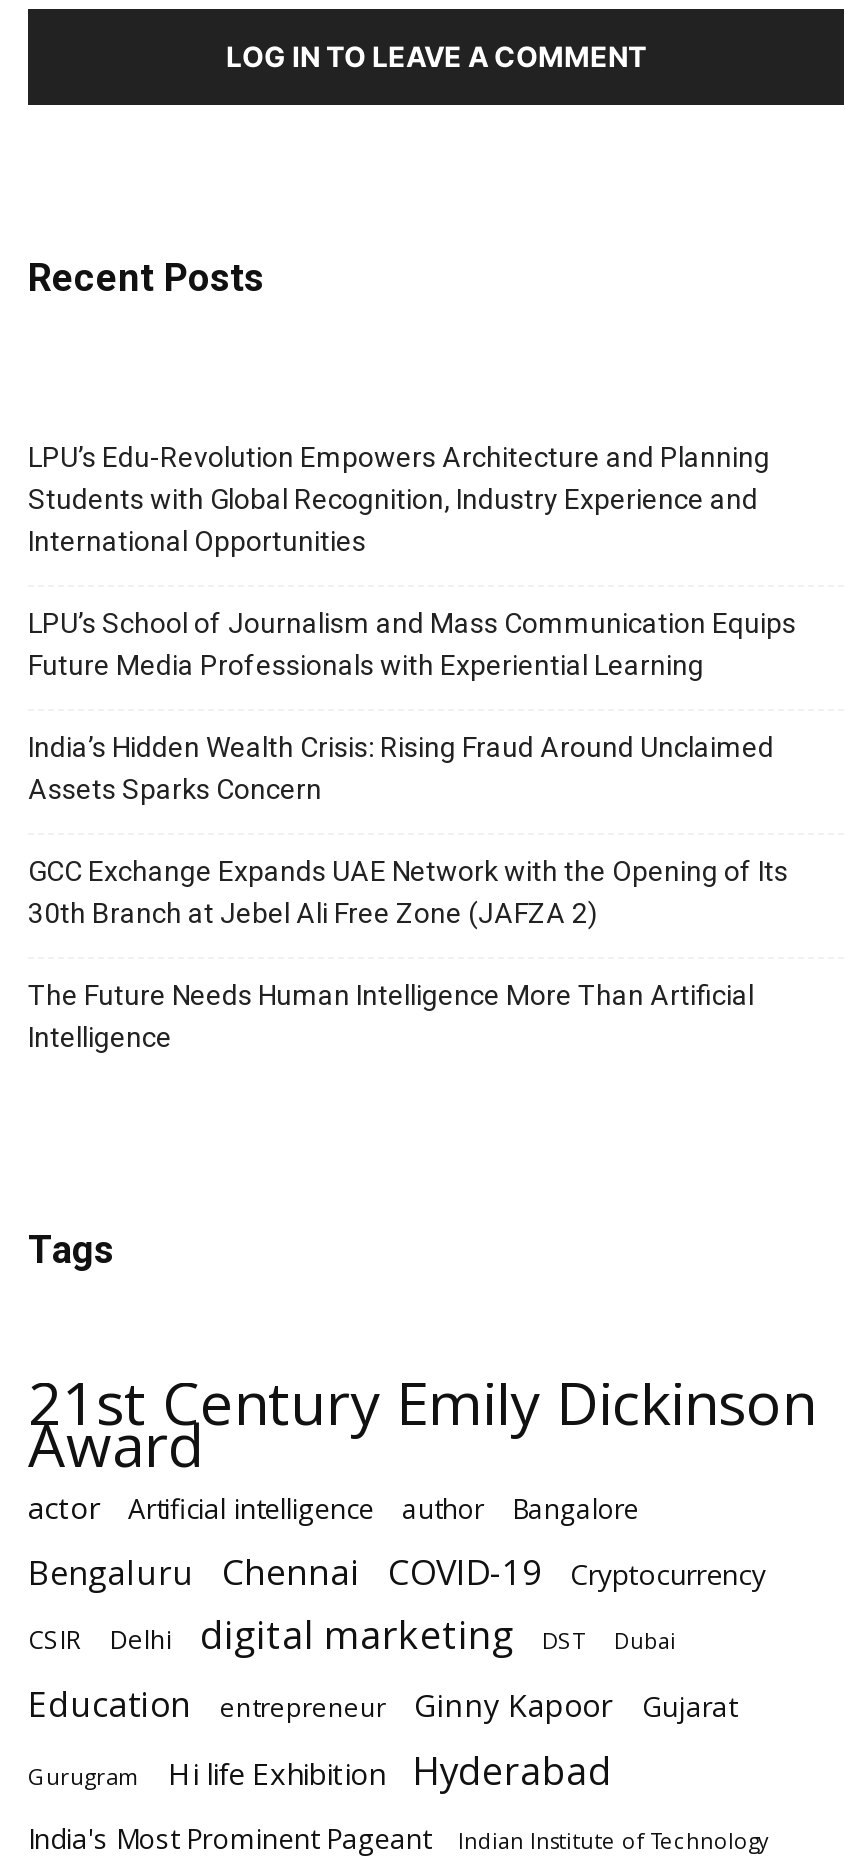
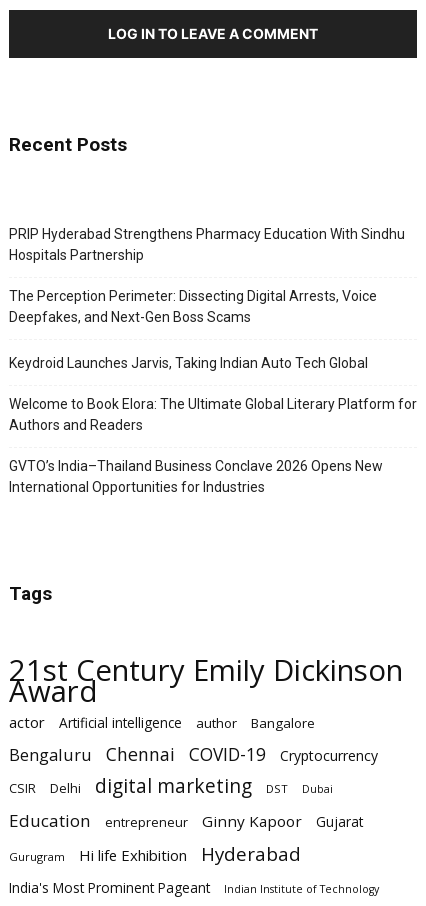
- LPU’s Edu-Revolution Empowers Architecture and Planning
- Students with Global Recognition, Industry Experience and
- International Opportunities
+ PRIP Hyderabad Strengthens Pharmacy Education With Sindhu
+ Hospitals Partnership

- LPU’s School of Journalism and Mass Communication Equips
- Future Media Professionals with Experiential Learning
+ The Perception Perimeter: Dissecting Digital Arrests, Voice
+ Deepfakes, and Next-Gen Boss Scams

- India’s Hidden Wealth Crisis: Rising Fraud Around Unclaimed
- Assets Sparks Concern
+ Keydroid Launches Jarvis, Taking Indian Auto Tech Global

- GCC Exchange Expands UAE Network with the Opening of Its
- 30th Branch at Jebel Ali Free Zone (JAFZA 2)
+ Welcome to Book Elora: The Ultimate Global Literary Platform for
+ Authors and Readers

- The Future Needs Human Intelligence More Than Artificial
- Intelligence
+ GVTO’s India–Thailand Business Conclave 2026 Opens New
+ International Opportunities for Industries
